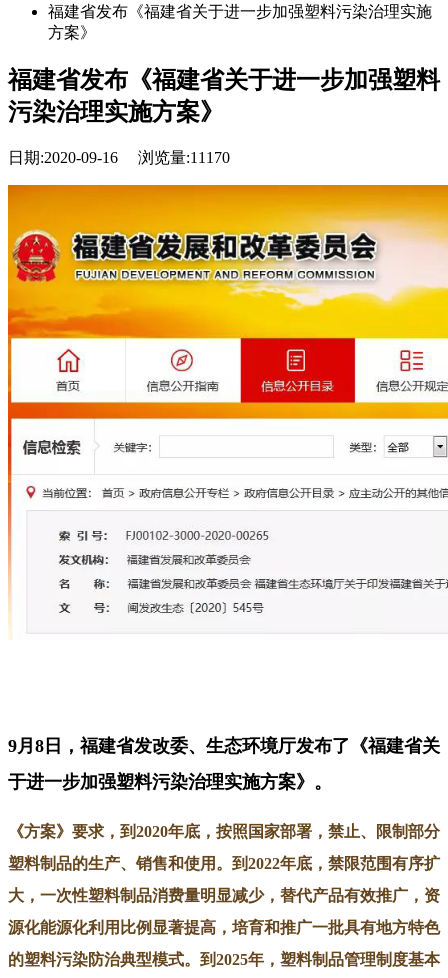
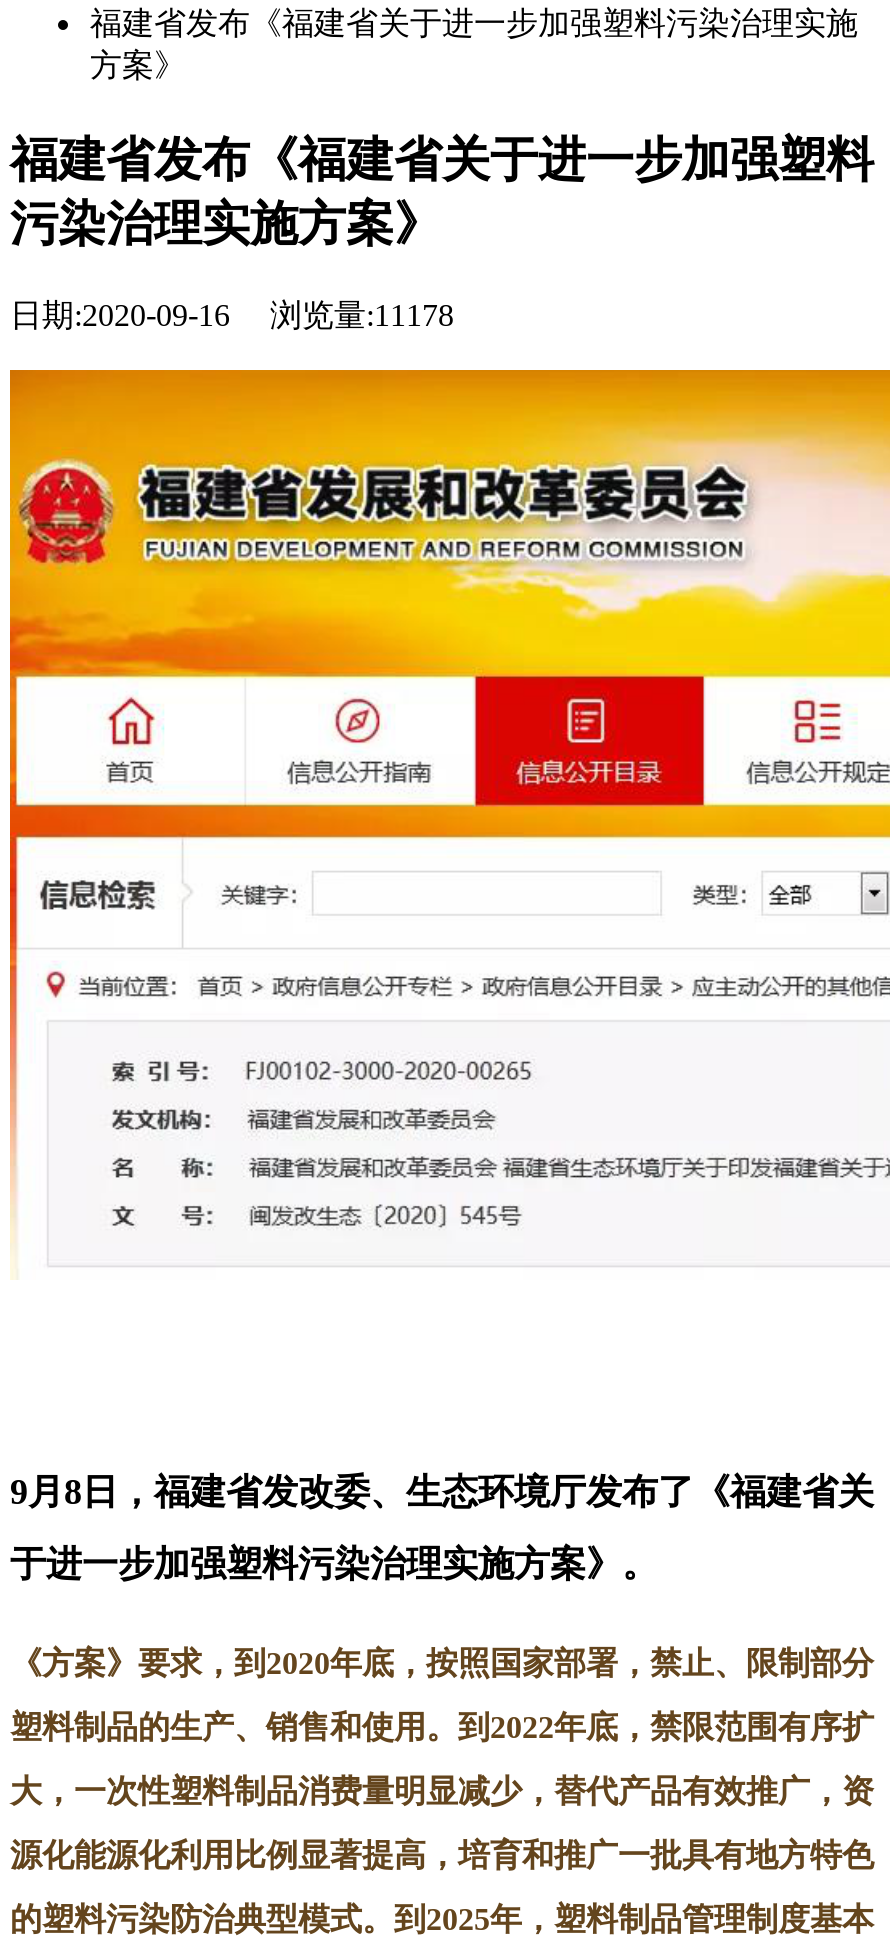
- 日期:2020-09-16浏览量:11170
+ 日期:2020-09-16浏览量:11178
